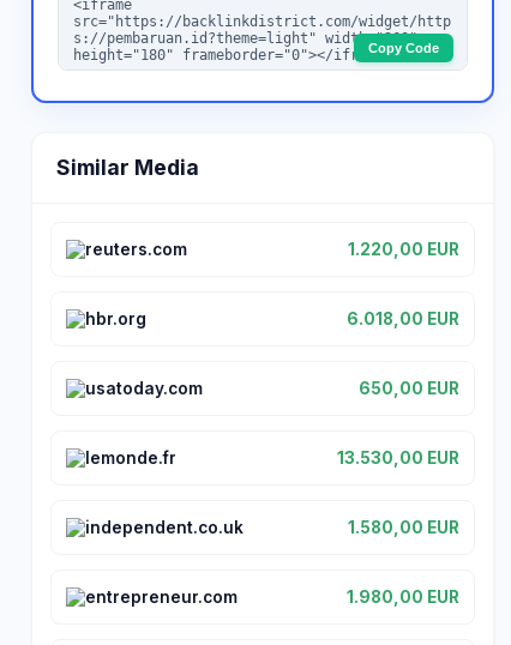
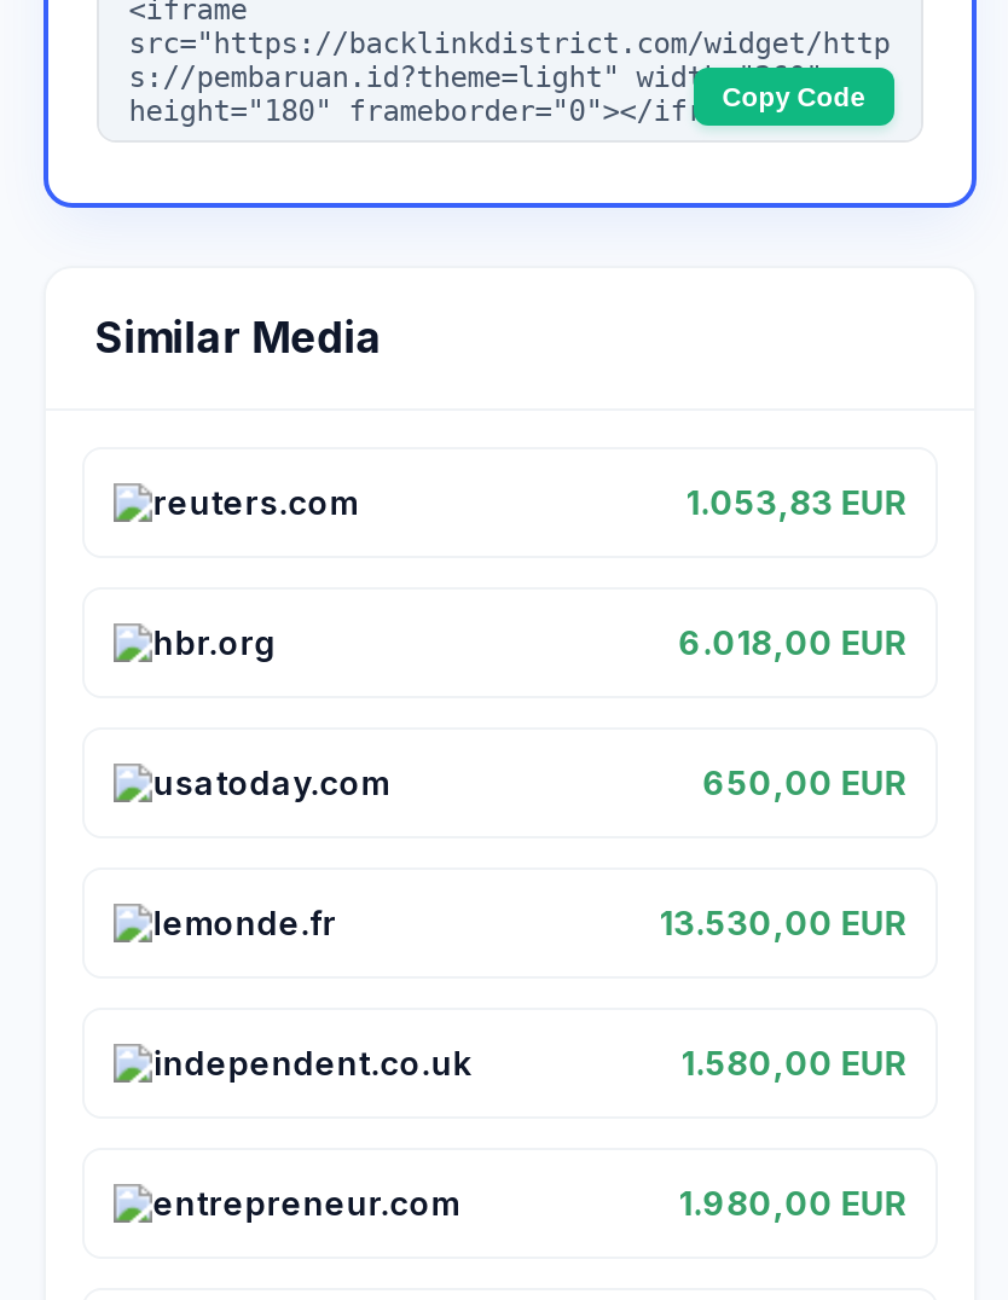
- 1.220,00 EUR
+ 1.053,83 EUR
